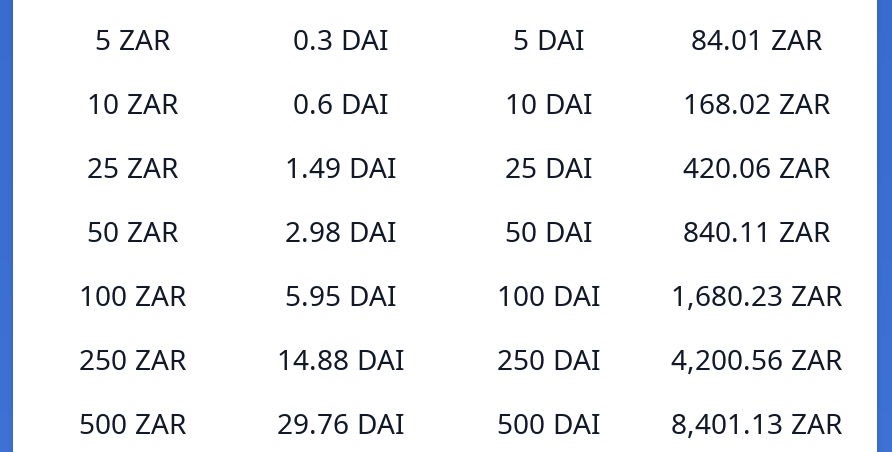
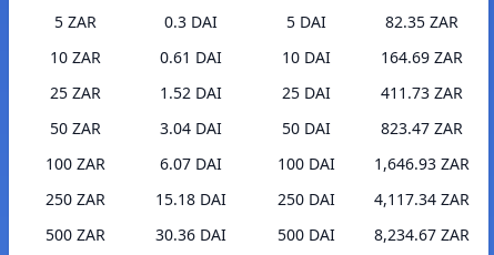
- 84.01 ZAR
+ 82.35 ZAR

- 0.6 DAI
+ 0.61 DAI

- 168.02 ZAR
+ 164.69 ZAR

- 1.49 DAI
+ 1.52 DAI

- 420.06 ZAR
+ 411.73 ZAR

- 2.98 DAI
+ 3.04 DAI

- 840.11 ZAR
+ 823.47 ZAR

- 5.95 DAI
+ 6.07 DAI

- 100 DAI 1,680.23 ZAR
+ 100 DAI 1,646.93 ZAR

- 14.88 DAI
+ 15.18 DAI

- 250 DAI 4,200.56 ZAR
+ 250 DAI 4,117.34 ZAR

- 29.76 DAI
+ 30.36 DAI

- 500 DAI 8,401.13 ZAR
+ 500 DAI 8,234.67 ZAR
